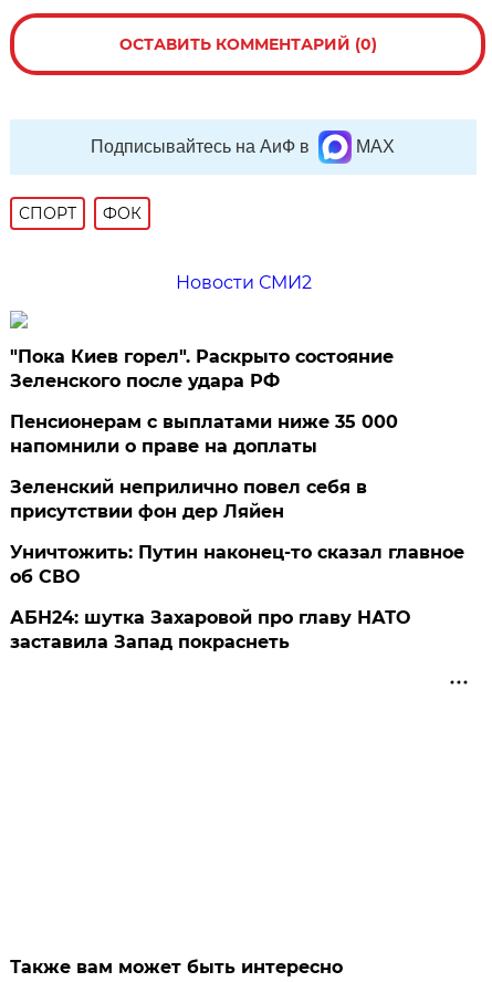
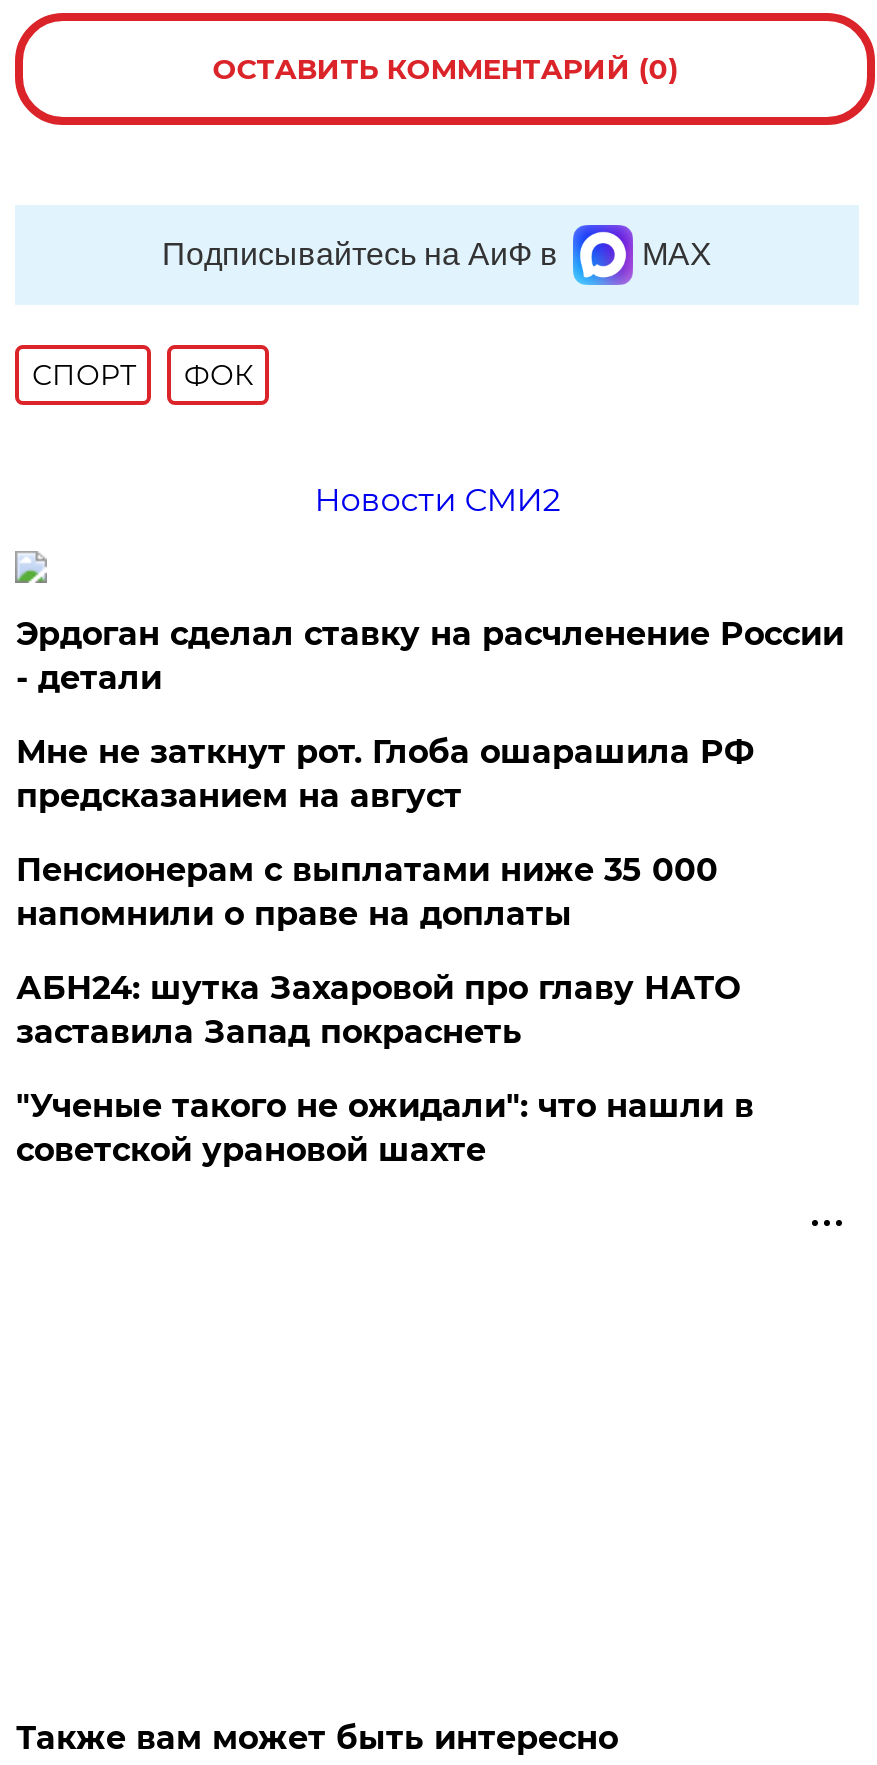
- "Пока Киев горел". Раскрыто состояние
- Зеленского после удара РФ
+ Эрдоган сделал ставку на расчленение России
+ - детали
+ Мне не заткнут рот. Глоба ошарашила РФ
+ предсказанием на август

moved down: Пенсионерам с выплатами ниже 35 000 | напомнили о праве на доплаты

- Зеленский неприлично повел cебя в
- присутствии фон дер Ляйен
- Уничтожить: Путин наконец-то сказал главное
- об СВО

moved up: АБН24: шутка Захаровой про главу НАТО | заставила Запад покраснеть

+ "Ученые такого не ожидали": что нашли в
+ советской урановой шахте
